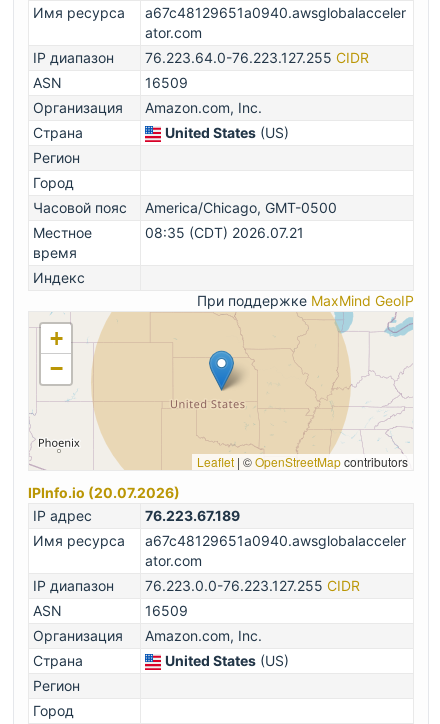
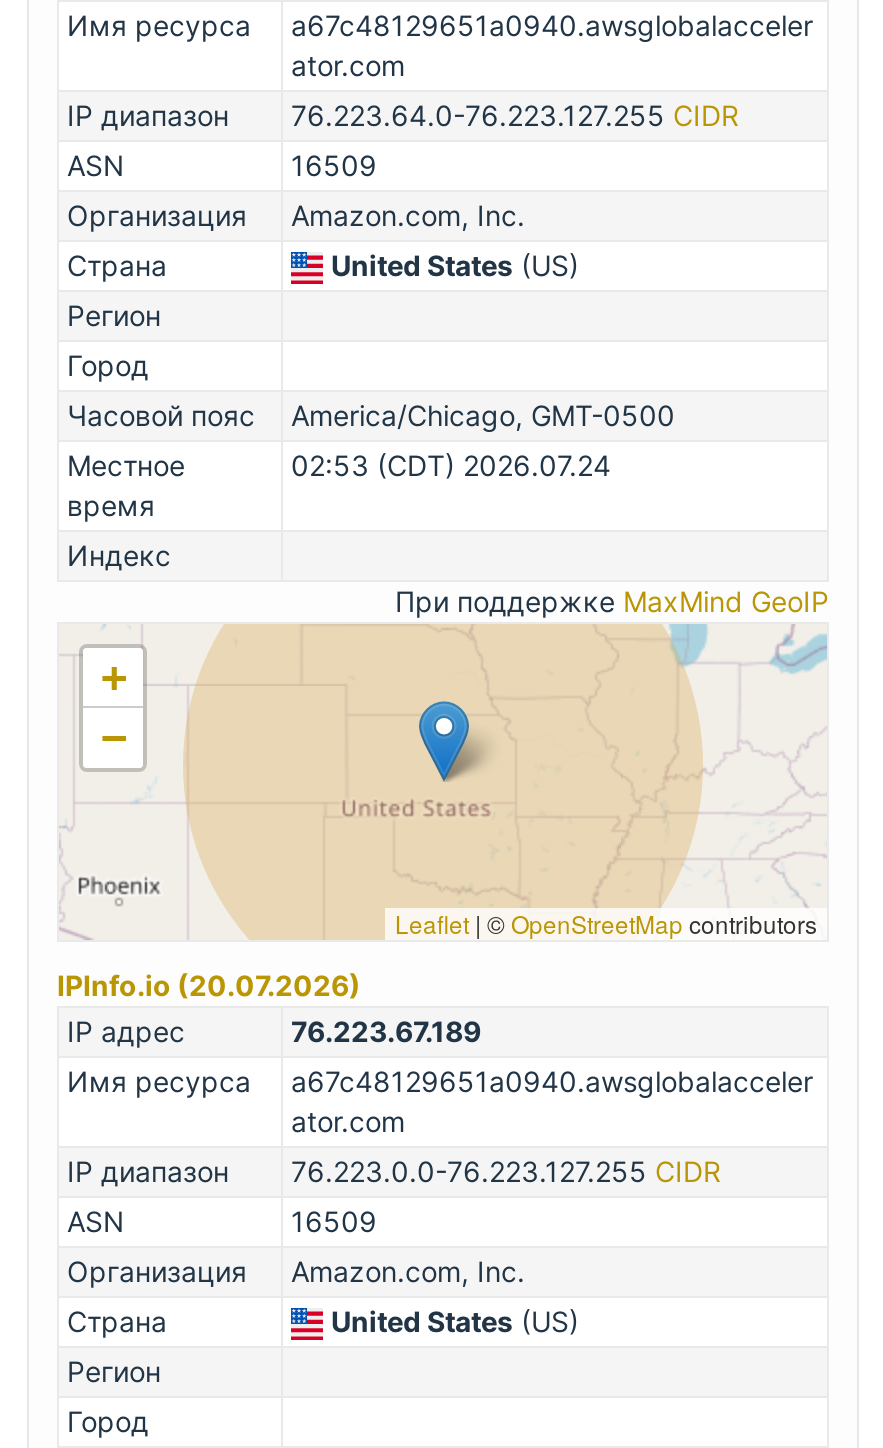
- 08:35 (CDT) 2026.07.21
+ 02:53 (CDT) 2026.07.24
